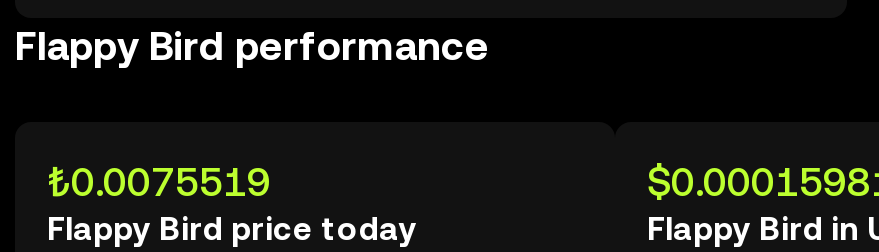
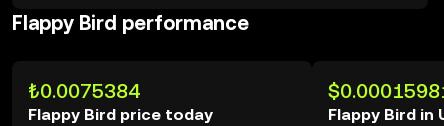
- ₺0.0075519
+ ₺0.0075384
